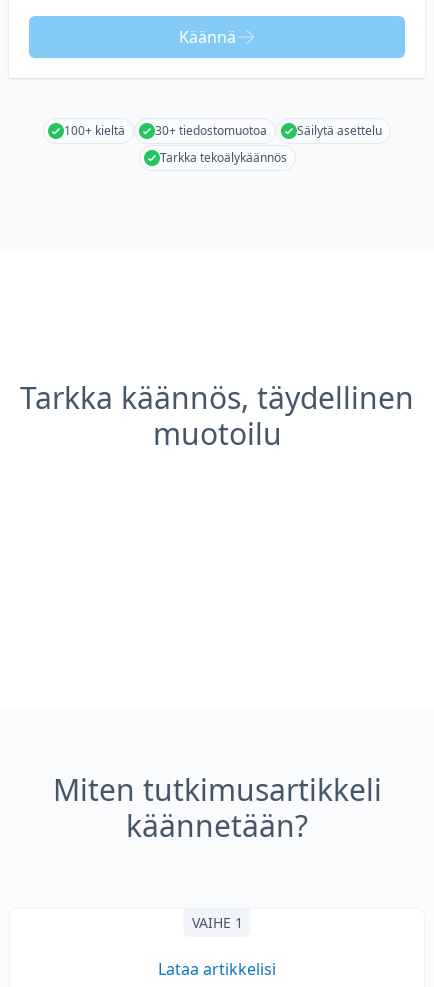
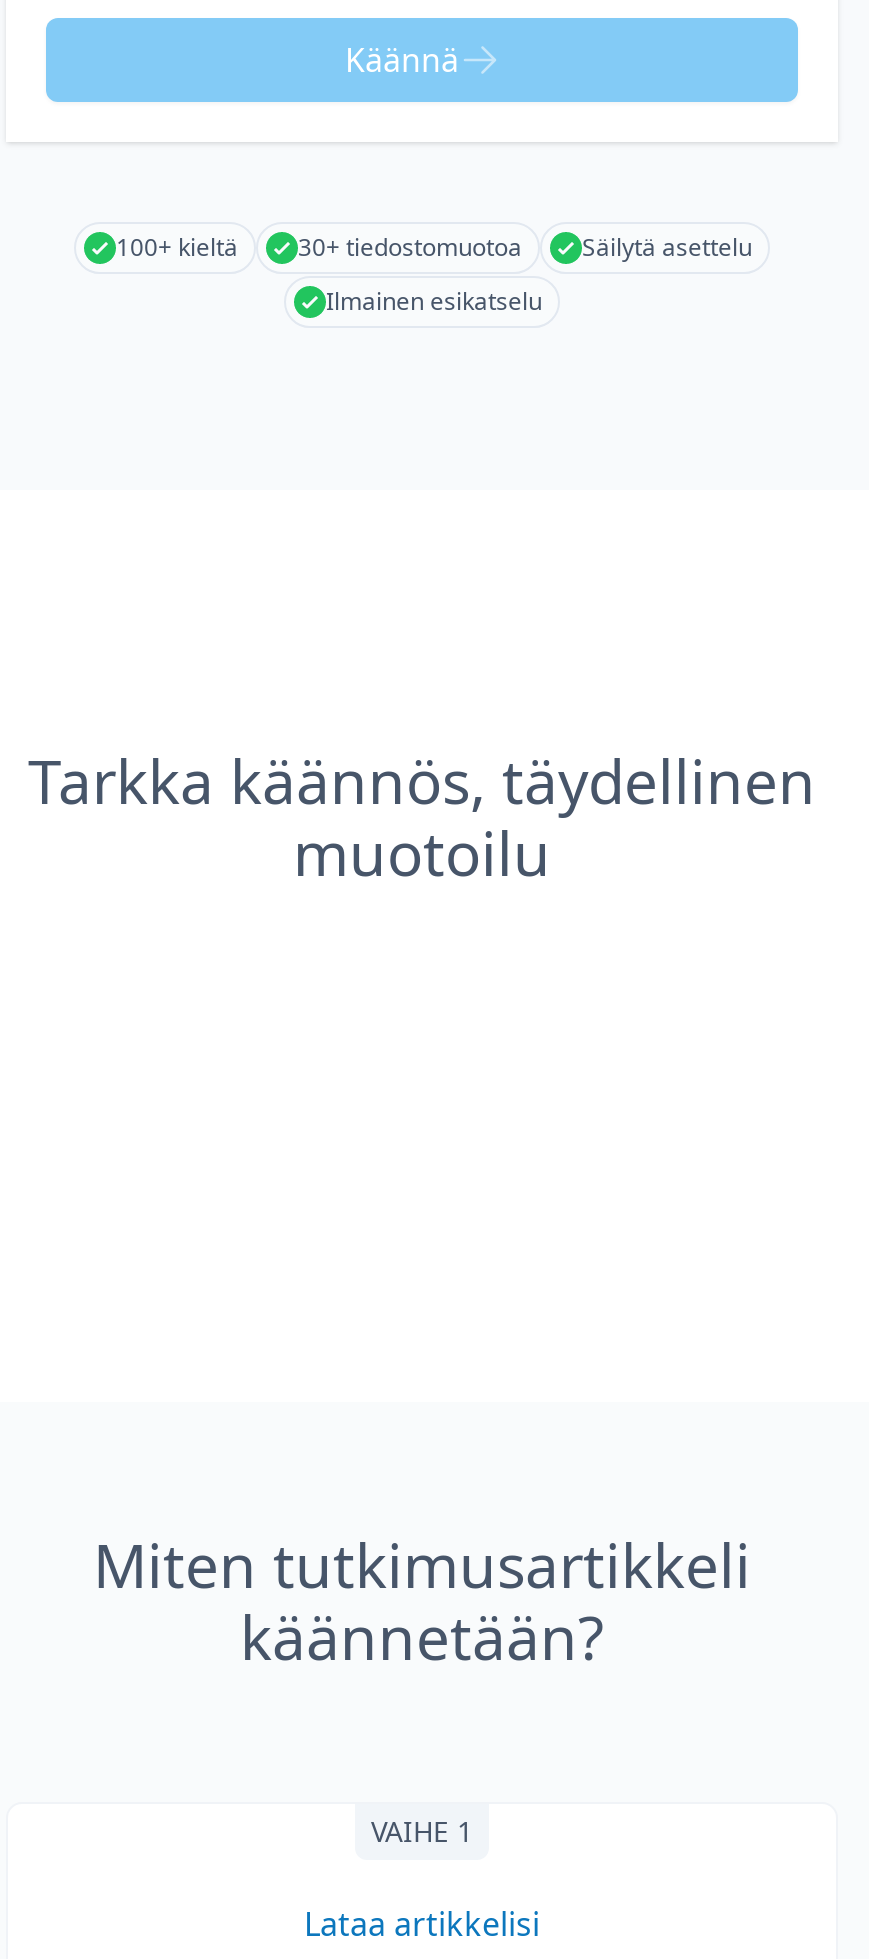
- Tarkka tekoälykäännös
+ Ilmainen esikatselu
